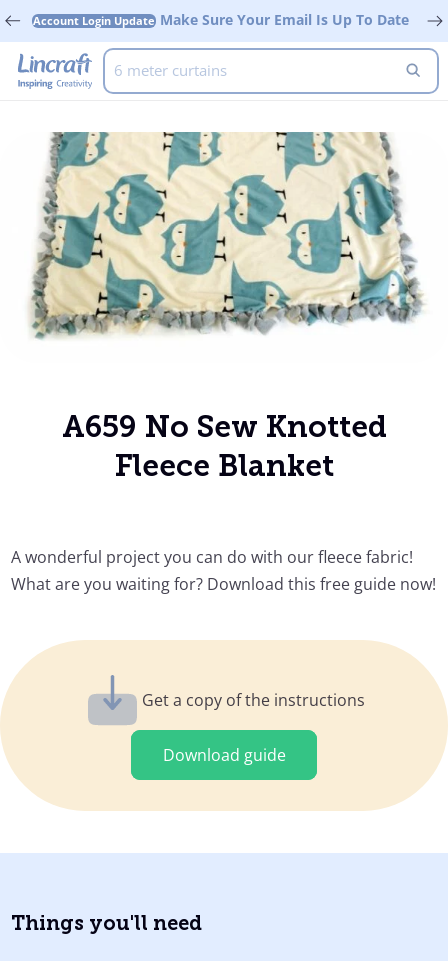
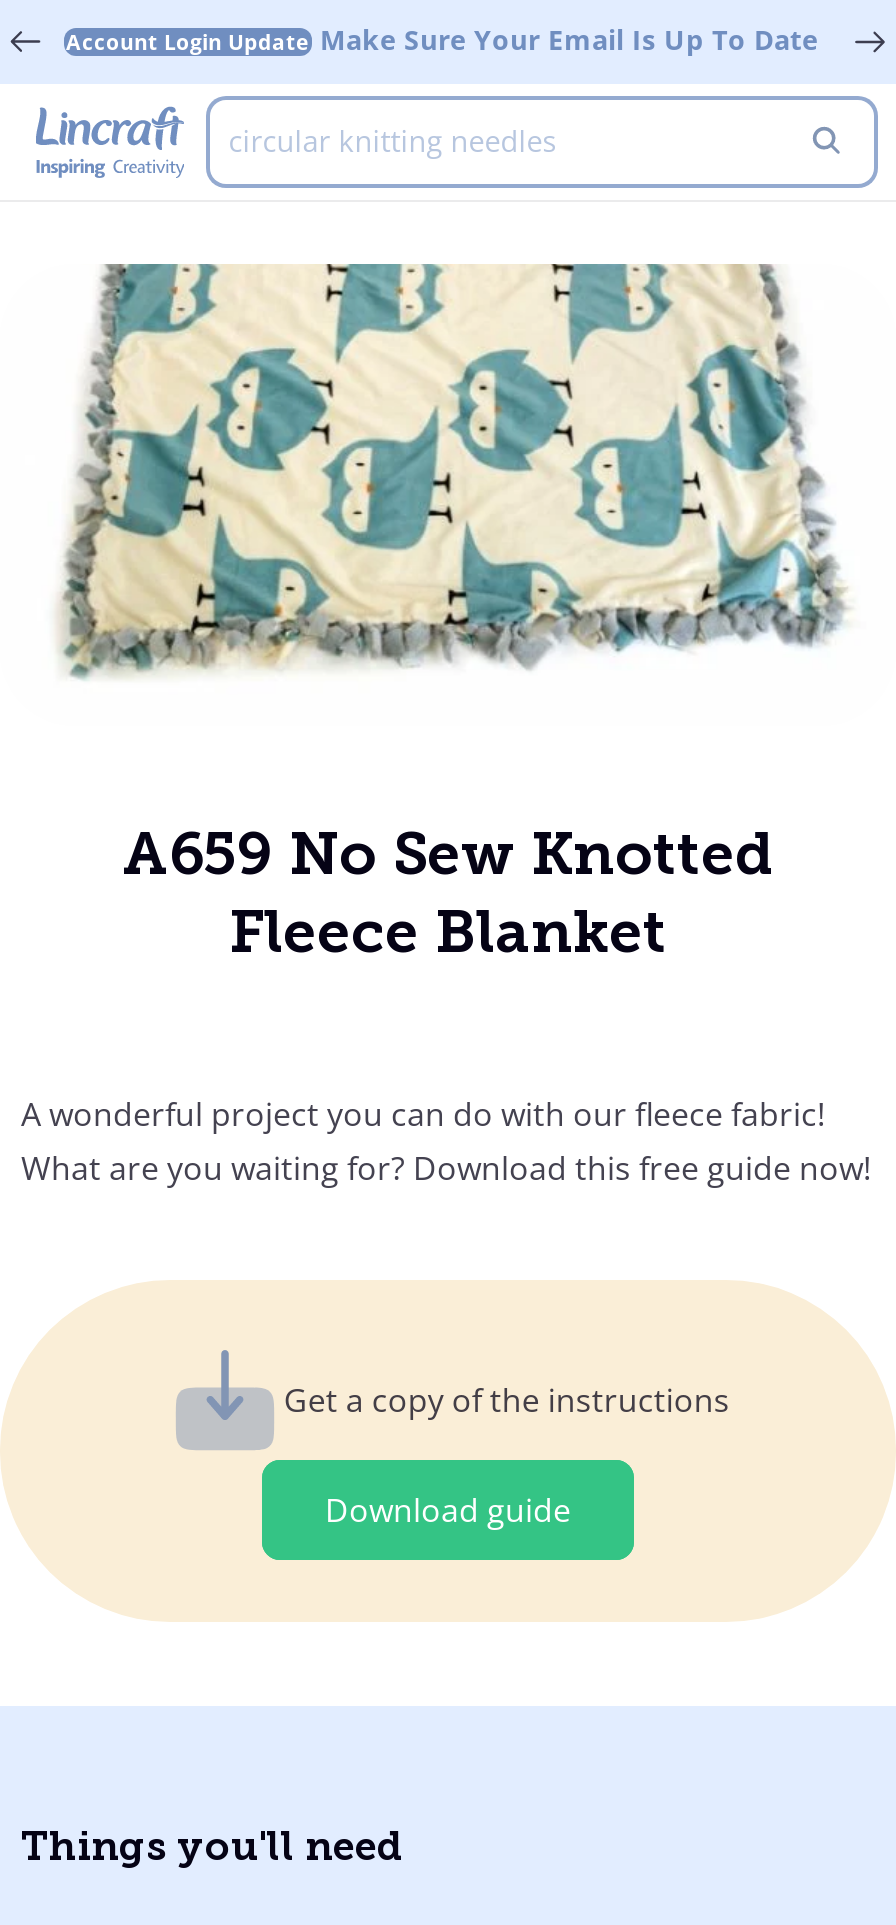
- 6 meter curtains
+ circular knitting needles
